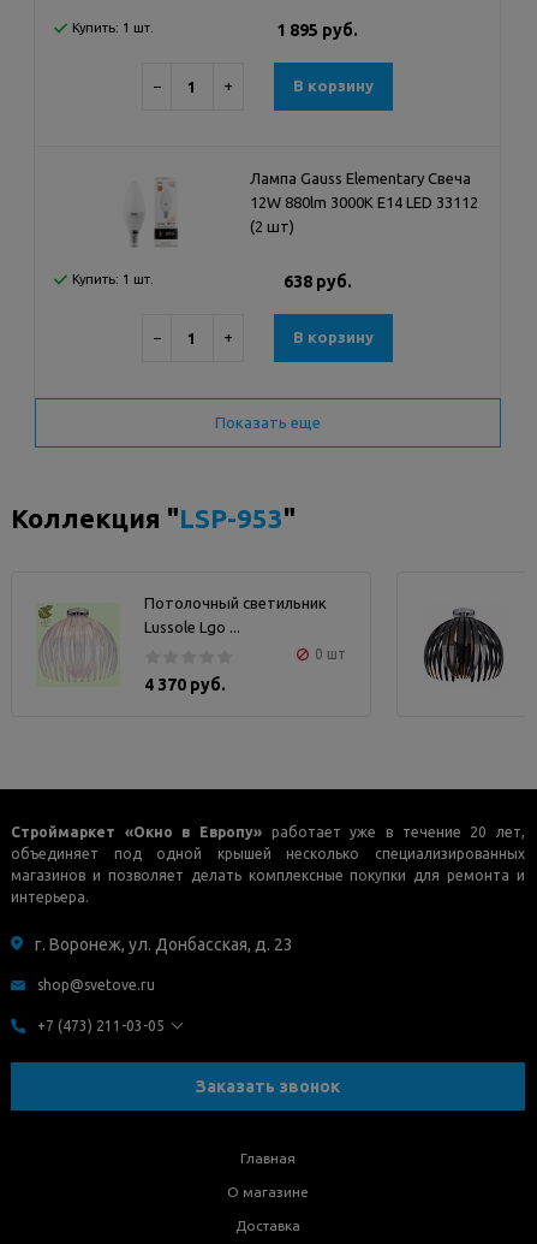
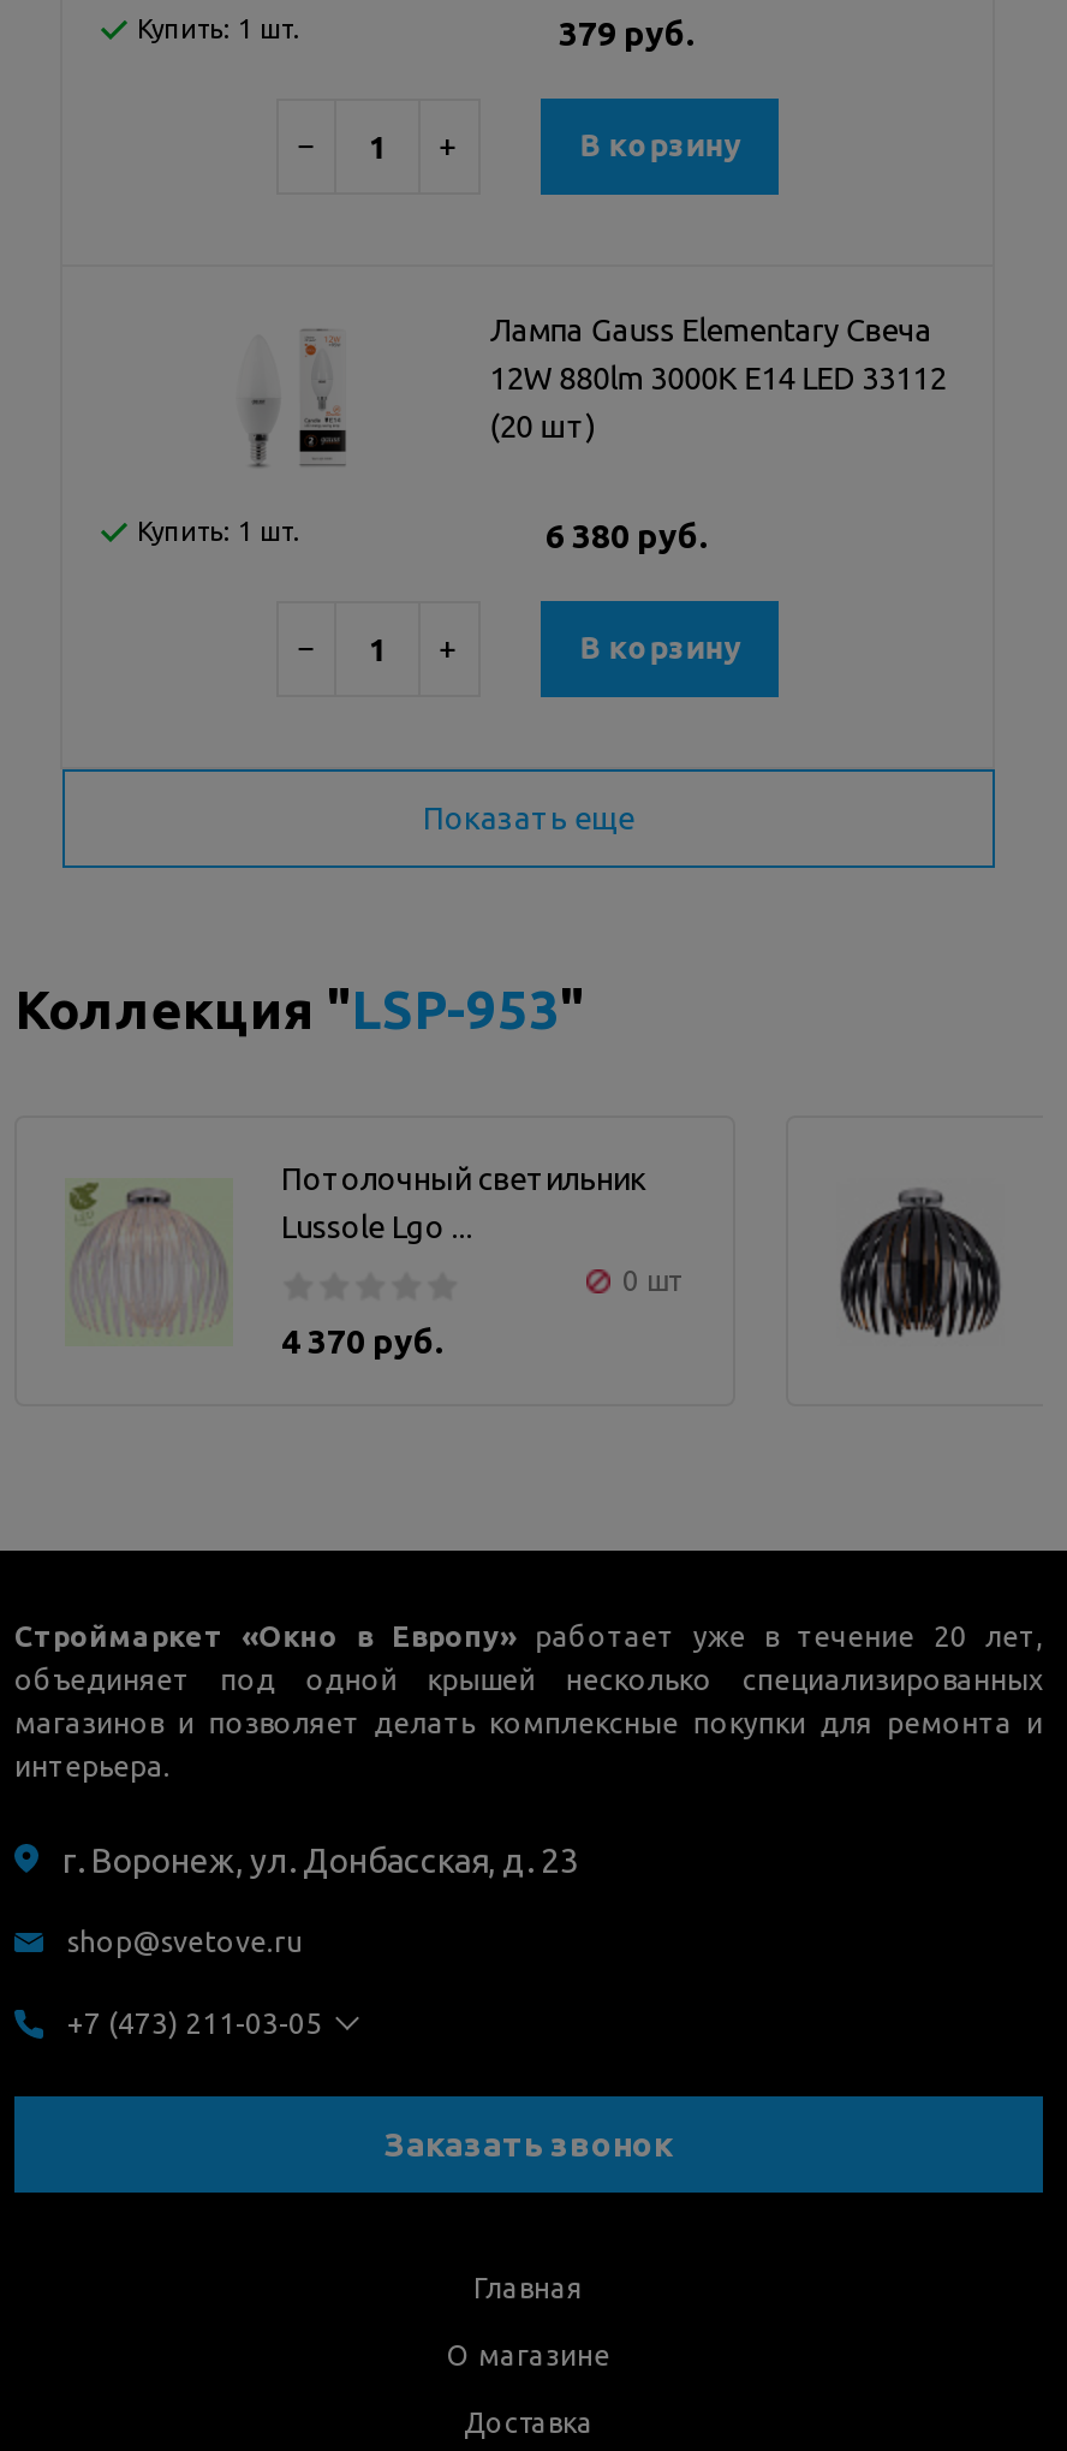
- 1 895 руб.
+ 379 руб.

- (2 шт)
+ (20 шт)

- 638 руб.
+ 6 380 руб.
